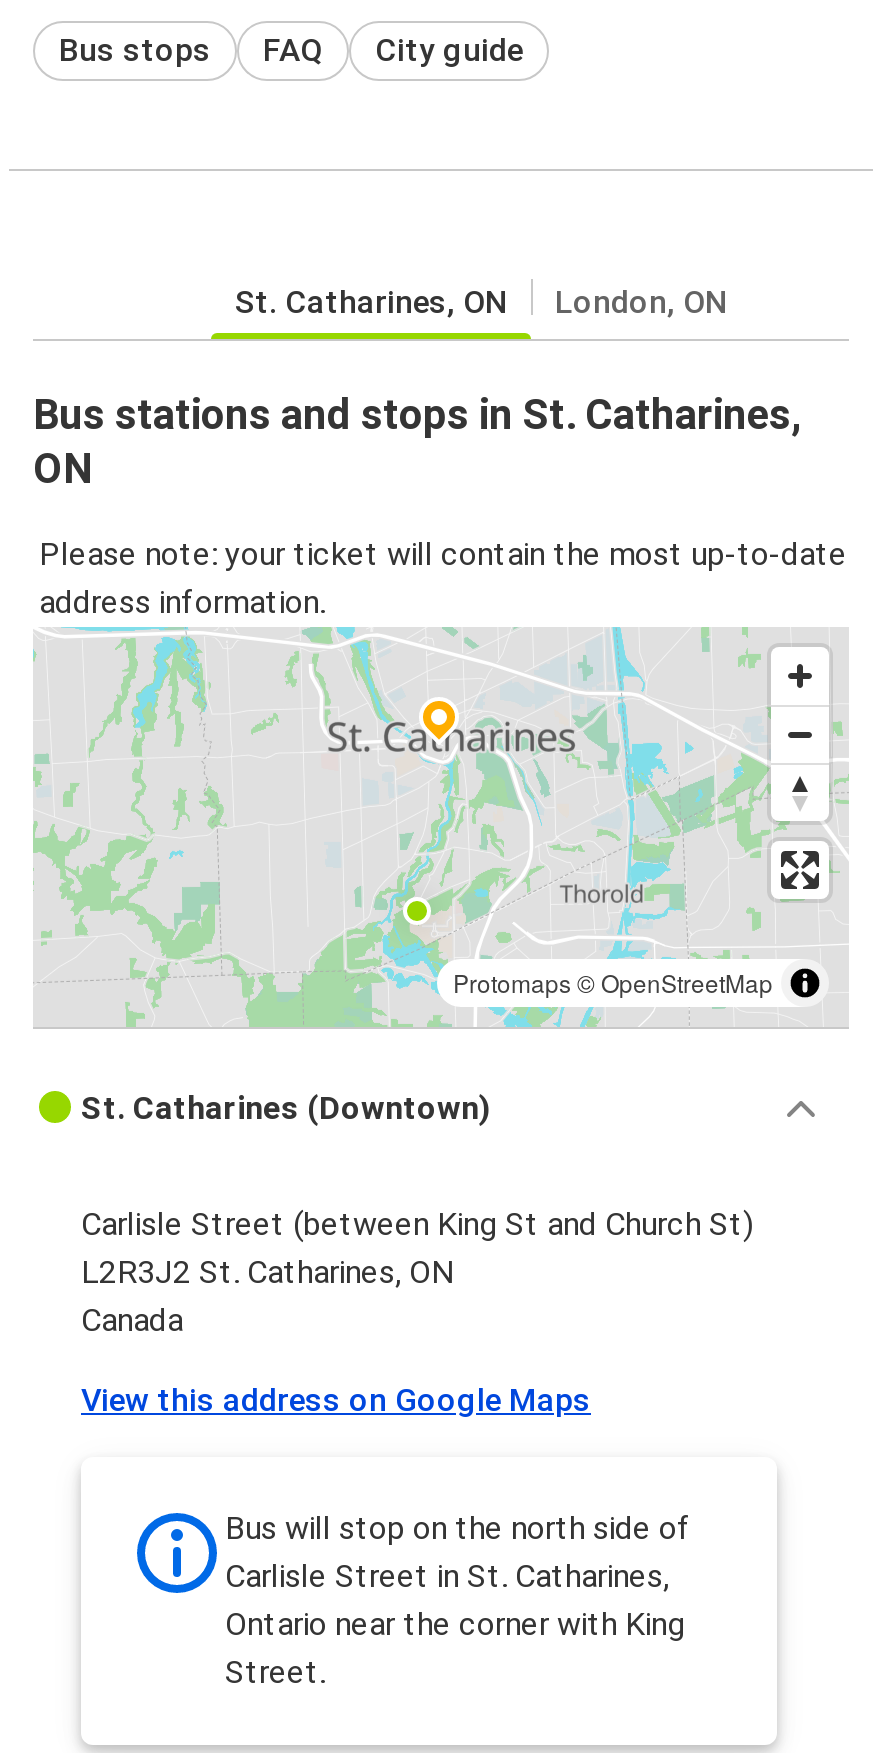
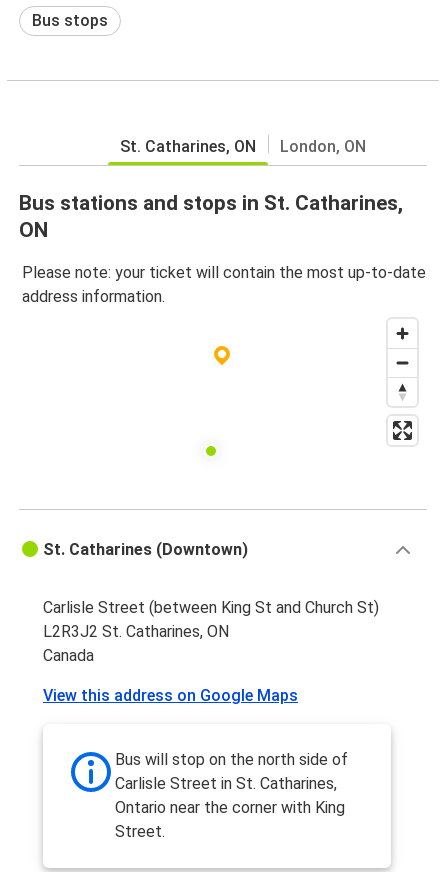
- FAQ
- City guide

- [image]
- Protomaps © OpenStreetMap
